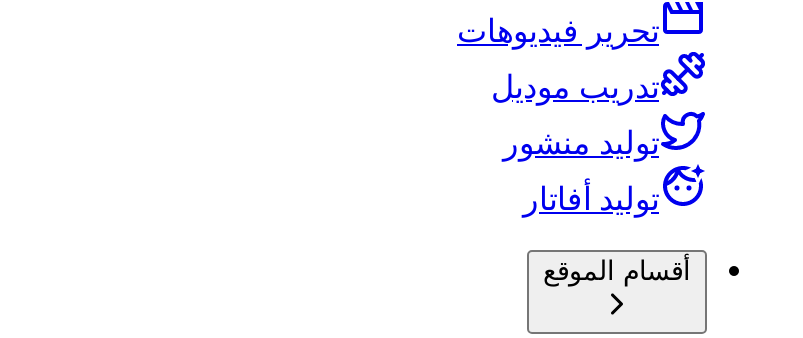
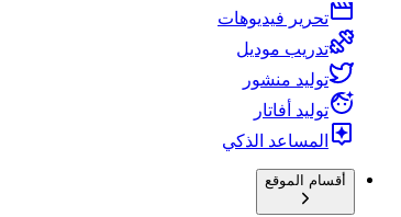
+ المساعد الذكي
